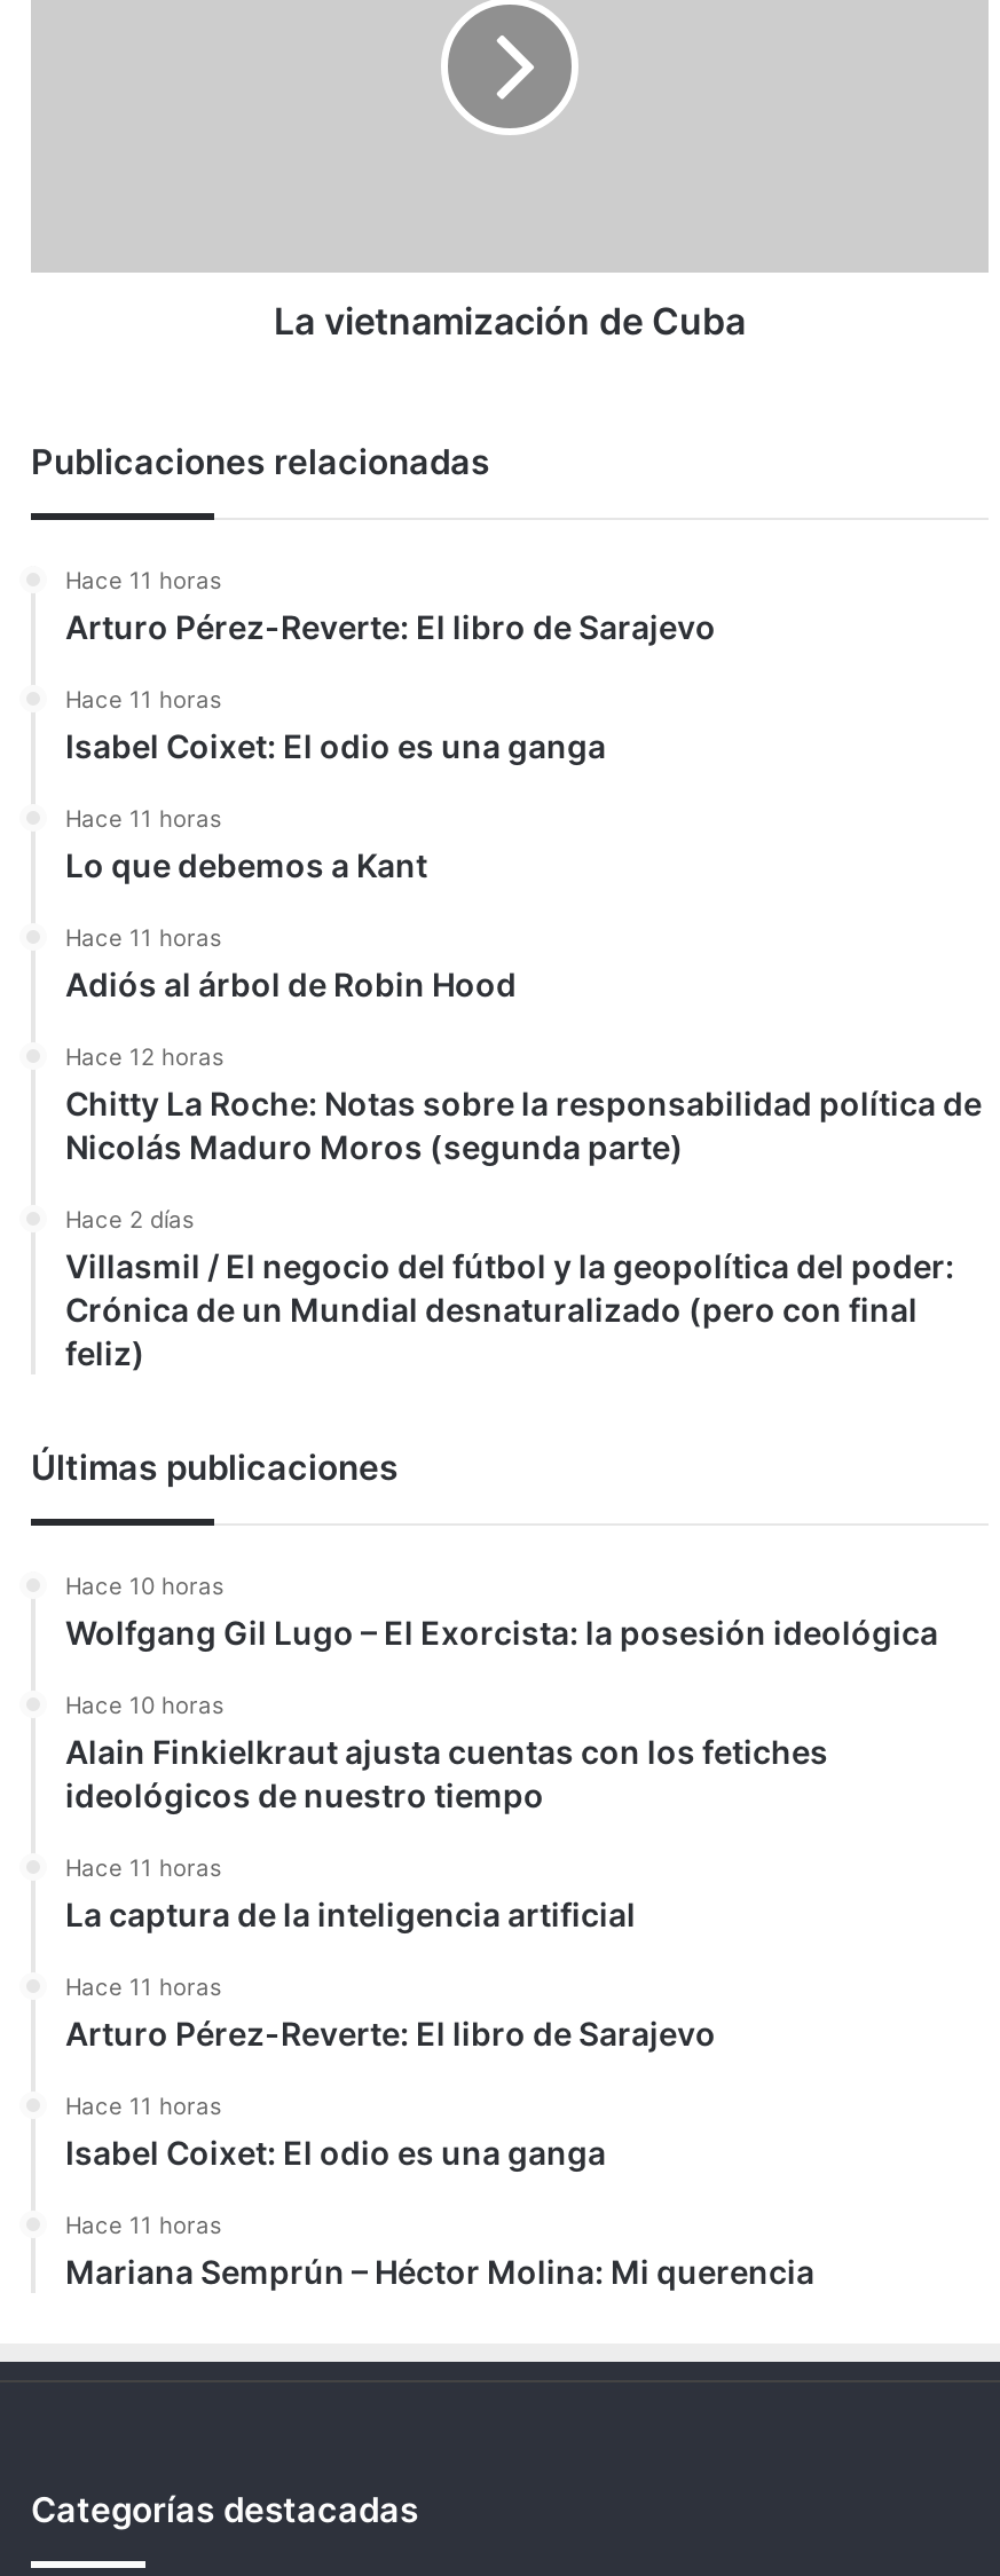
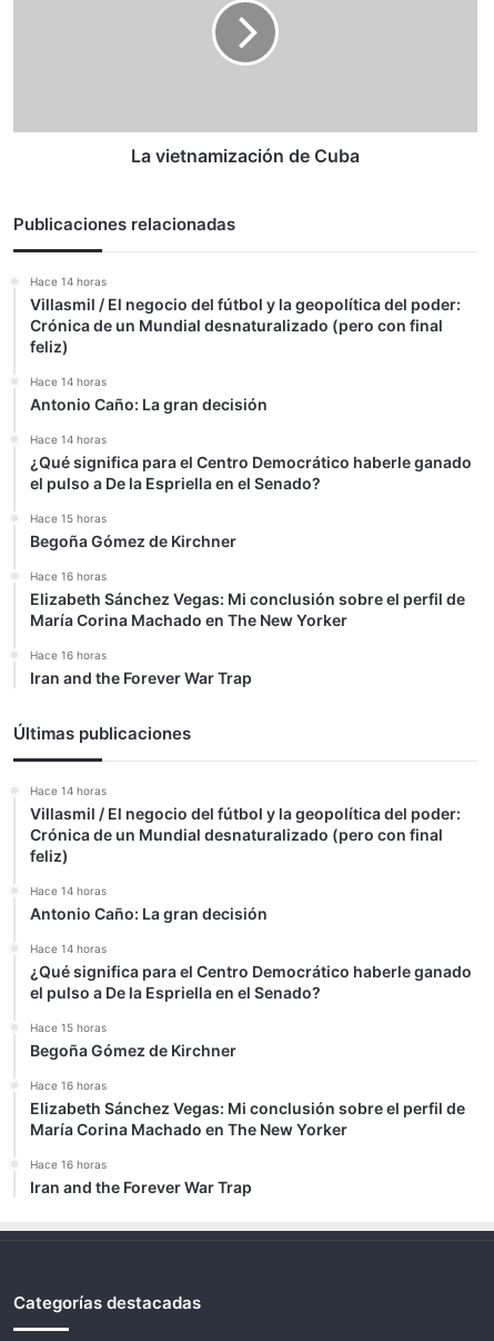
- Hace 11 horas
- Arturo Pérez-Reverte: El libro de Sarajevo
- Hace 11 horas
- Isabel Coixet: El odio es una ganga
- Hace 11 horas
- Lo que debemos a Kant
- Hace 11 horas
- Adiós al árbol de Robin Hood
- Hace 12 horas
- Chitty La Roche: Notas sobre la responsabilidad política de
- Nicolás Maduro Moros (segunda parte)
- Hace 2 días
+ Hace 14 horas

moved up: Villasmil / El negocio del fútbol y la geopolítica del poder: | Crónica de un Mundial desnaturalizado (pero con final | feliz)

+ Hace 14 horas
+ Antonio Caño: La gran decisión
+ Hace 14 horas
+ ¿Qué significa para el Centro Democrático haberle ganado
+ el pulso a De la Espriella en el Senado?
+ Hace 15 horas
+ Begoña Gómez de Kirchner
+ Hace 16 horas
+ Elizabeth Sánchez Vegas: Mi conclusión sobre el perfil de
+ María Corina Machado en The New Yorker
+ Hace 16 horas
+ Iran and the Forever War Trap

- Hace 10 horas
- Wolfgang Gil Lugo – El Exorcista: la posesión ideológica
+ Hace 14 horas
+ Villasmil / El negocio del fútbol y la geopolítica del poder:
+ Crónica de un Mundial desnaturalizado (pero con final
+ feliz)

- Hace 10 horas
- Alain Finkielkraut ajusta cuentas con los fetiches
- ideológicos de nuestro tiempo
+ Hace 14 horas
+ Antonio Caño: La gran decisión

- Hace 11 horas
- La captura de la inteligencia artificial
+ Hace 14 horas
+ ¿Qué significa para el Centro Democrático haberle ganado
+ el pulso a De la Espriella en el Senado?

- Hace 11 horas
- Arturo Pérez-Reverte: El libro de Sarajevo
+ Hace 15 horas
+ Begoña Gómez de Kirchner

- Hace 11 horas
- Isabel Coixet: El odio es una ganga
+ Hace 16 horas
+ Elizabeth Sánchez Vegas: Mi conclusión sobre el perfil de
+ María Corina Machado en The New Yorker

- Hace 11 horas
- Mariana Semprún – Héctor Molina: Mi querencia
+ Hace 16 horas
+ Iran and the Forever War Trap
